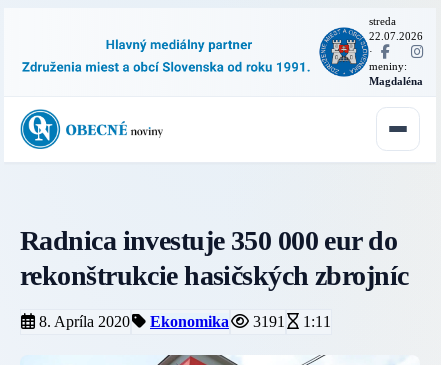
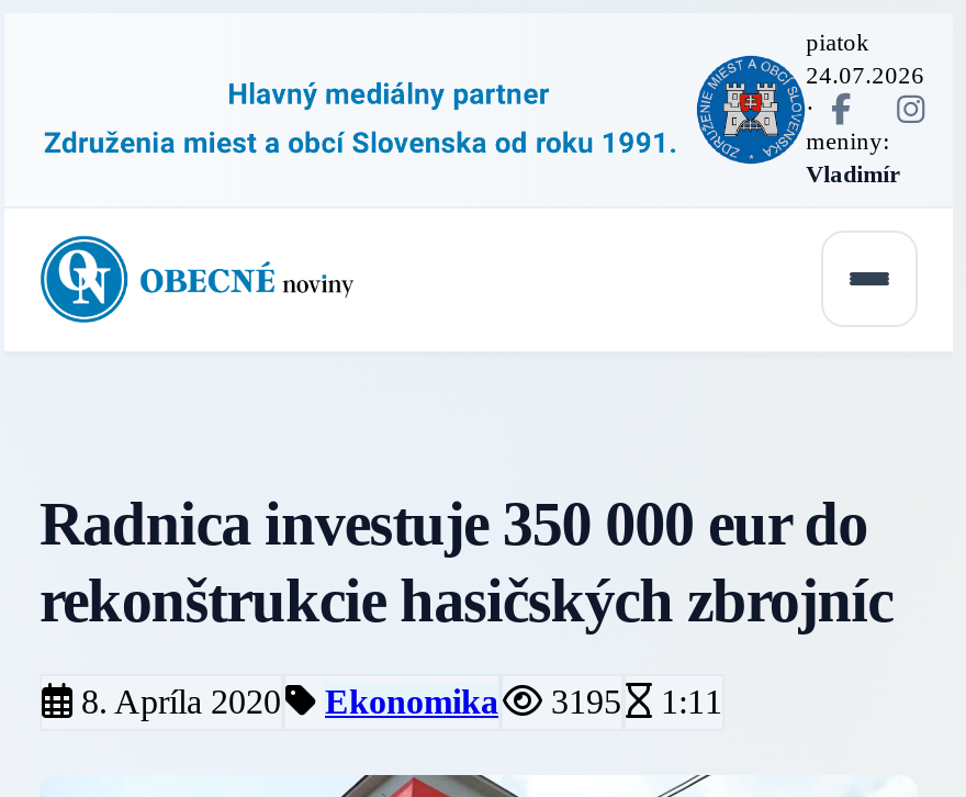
- streda
- 22.07.2026
+ piatok
+ 24.07.2026

- Magdaléna
+ Vladimír

- 8. Apríla 2020 Ekonomika 3191 1:11
+ 8. Apríla 2020 Ekonomika 3195 1:11
